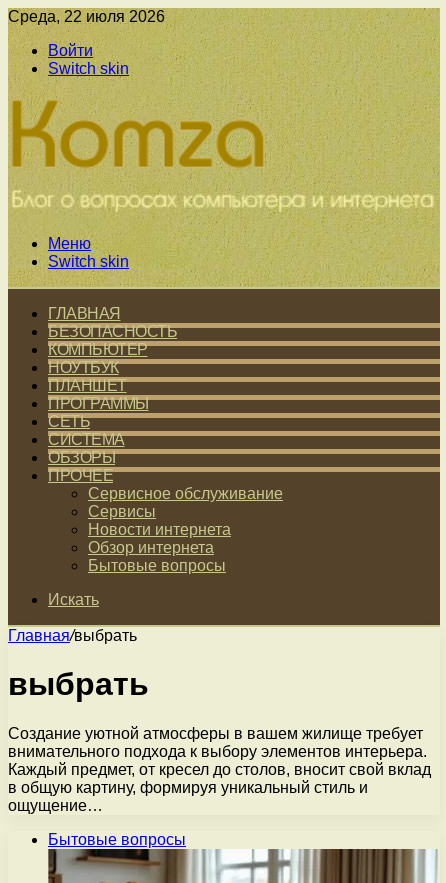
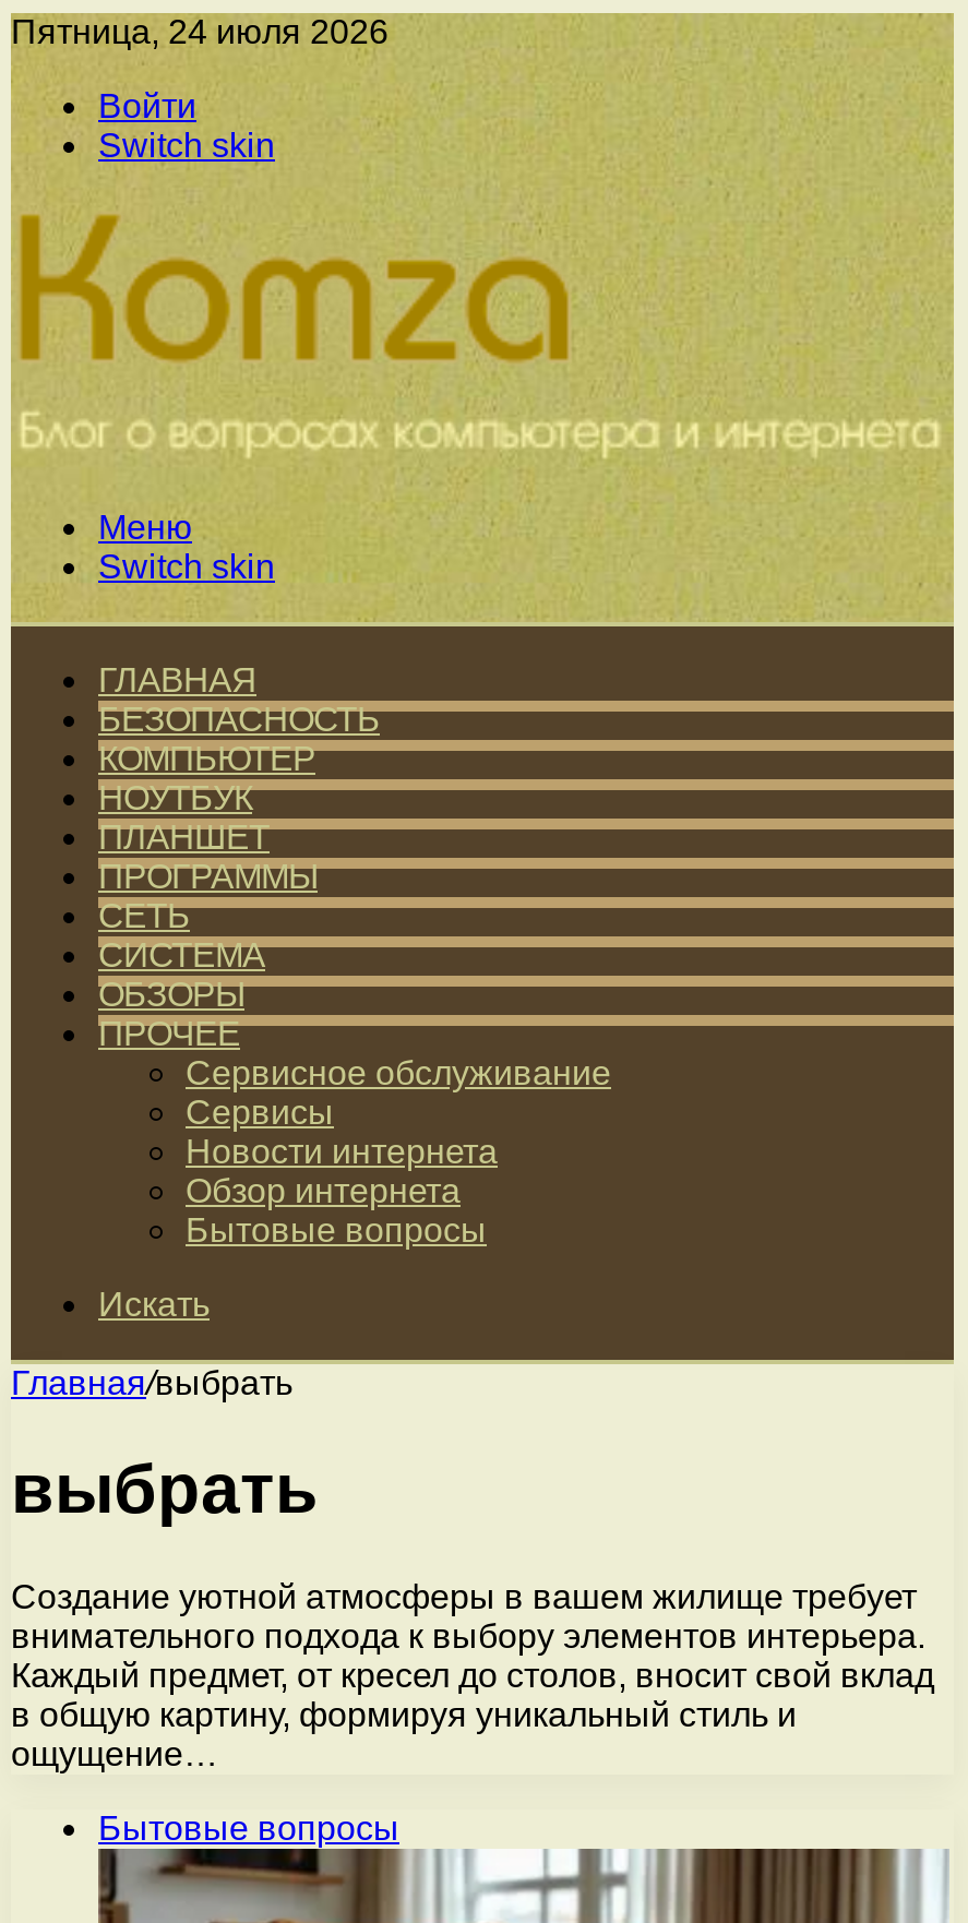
- Среда, 22 июля 2026
+ Пятница, 24 июля 2026
